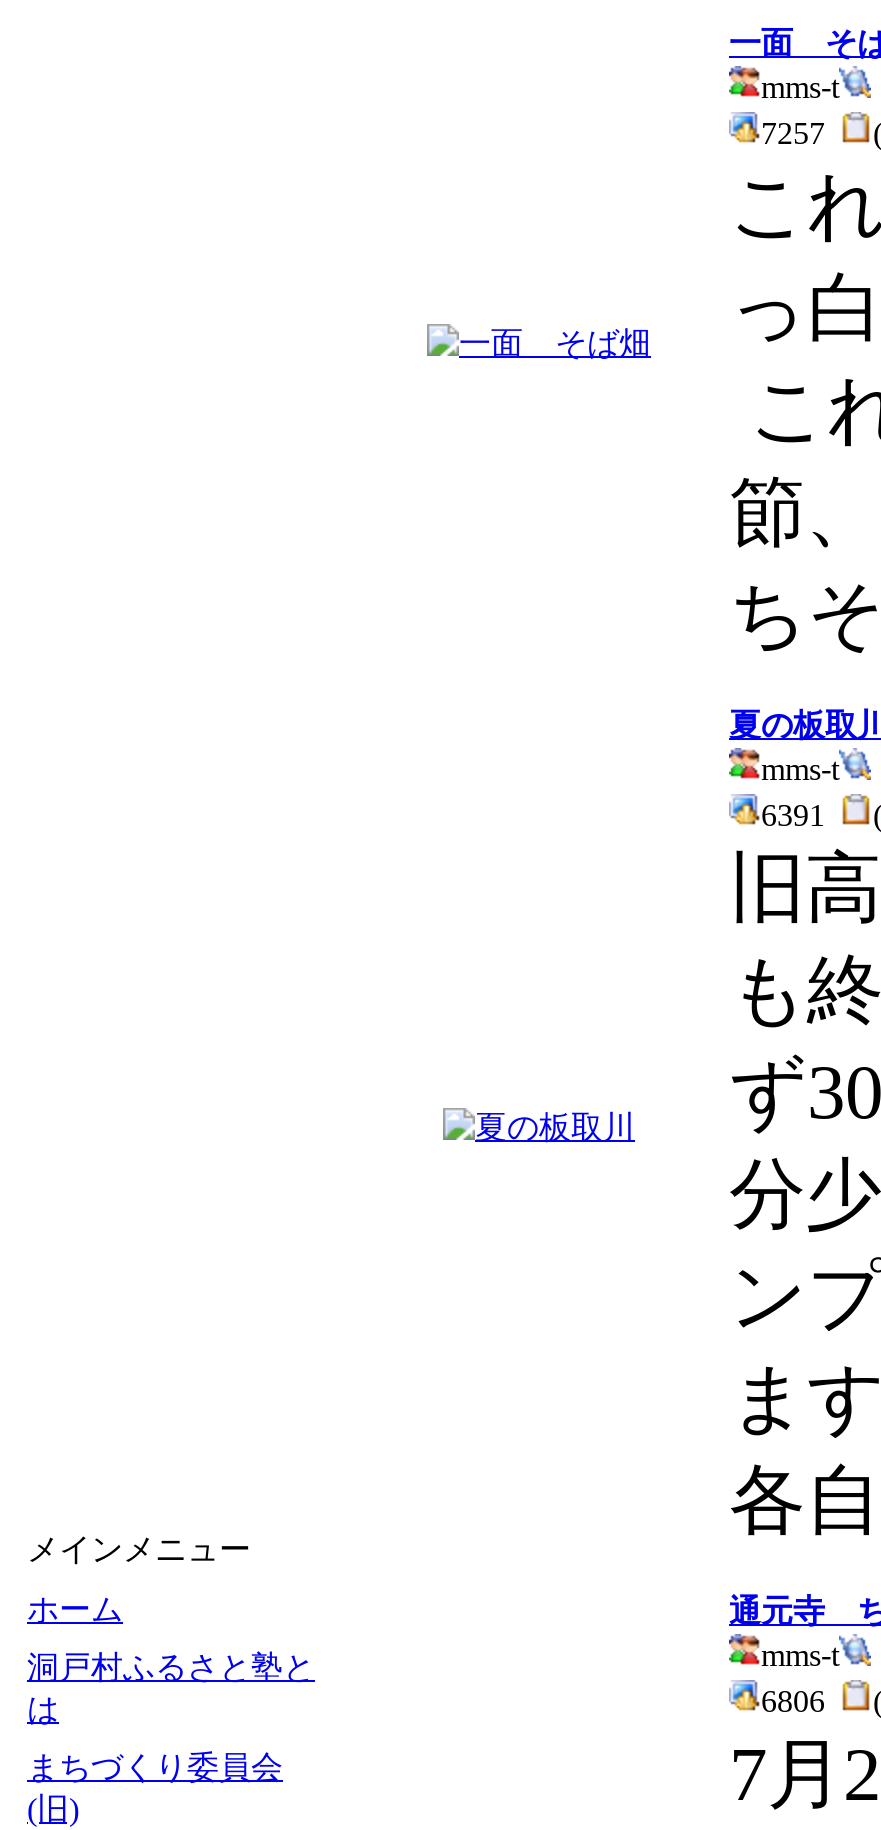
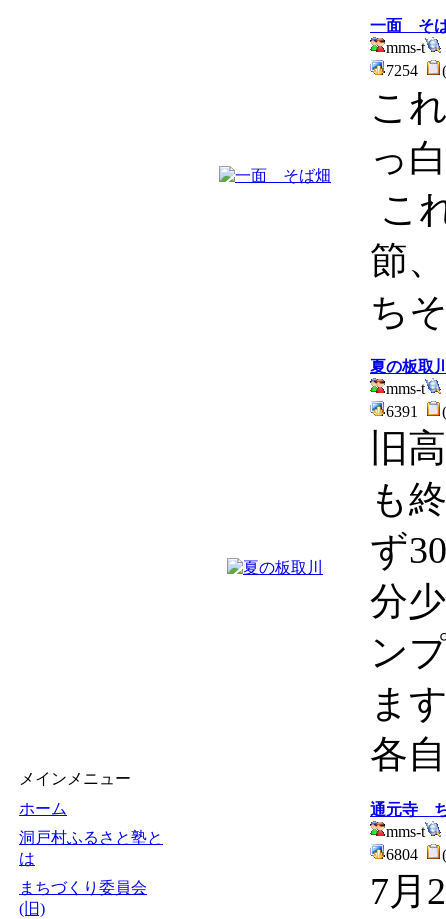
- 7257
+ 7254

- 6806
+ 6804
